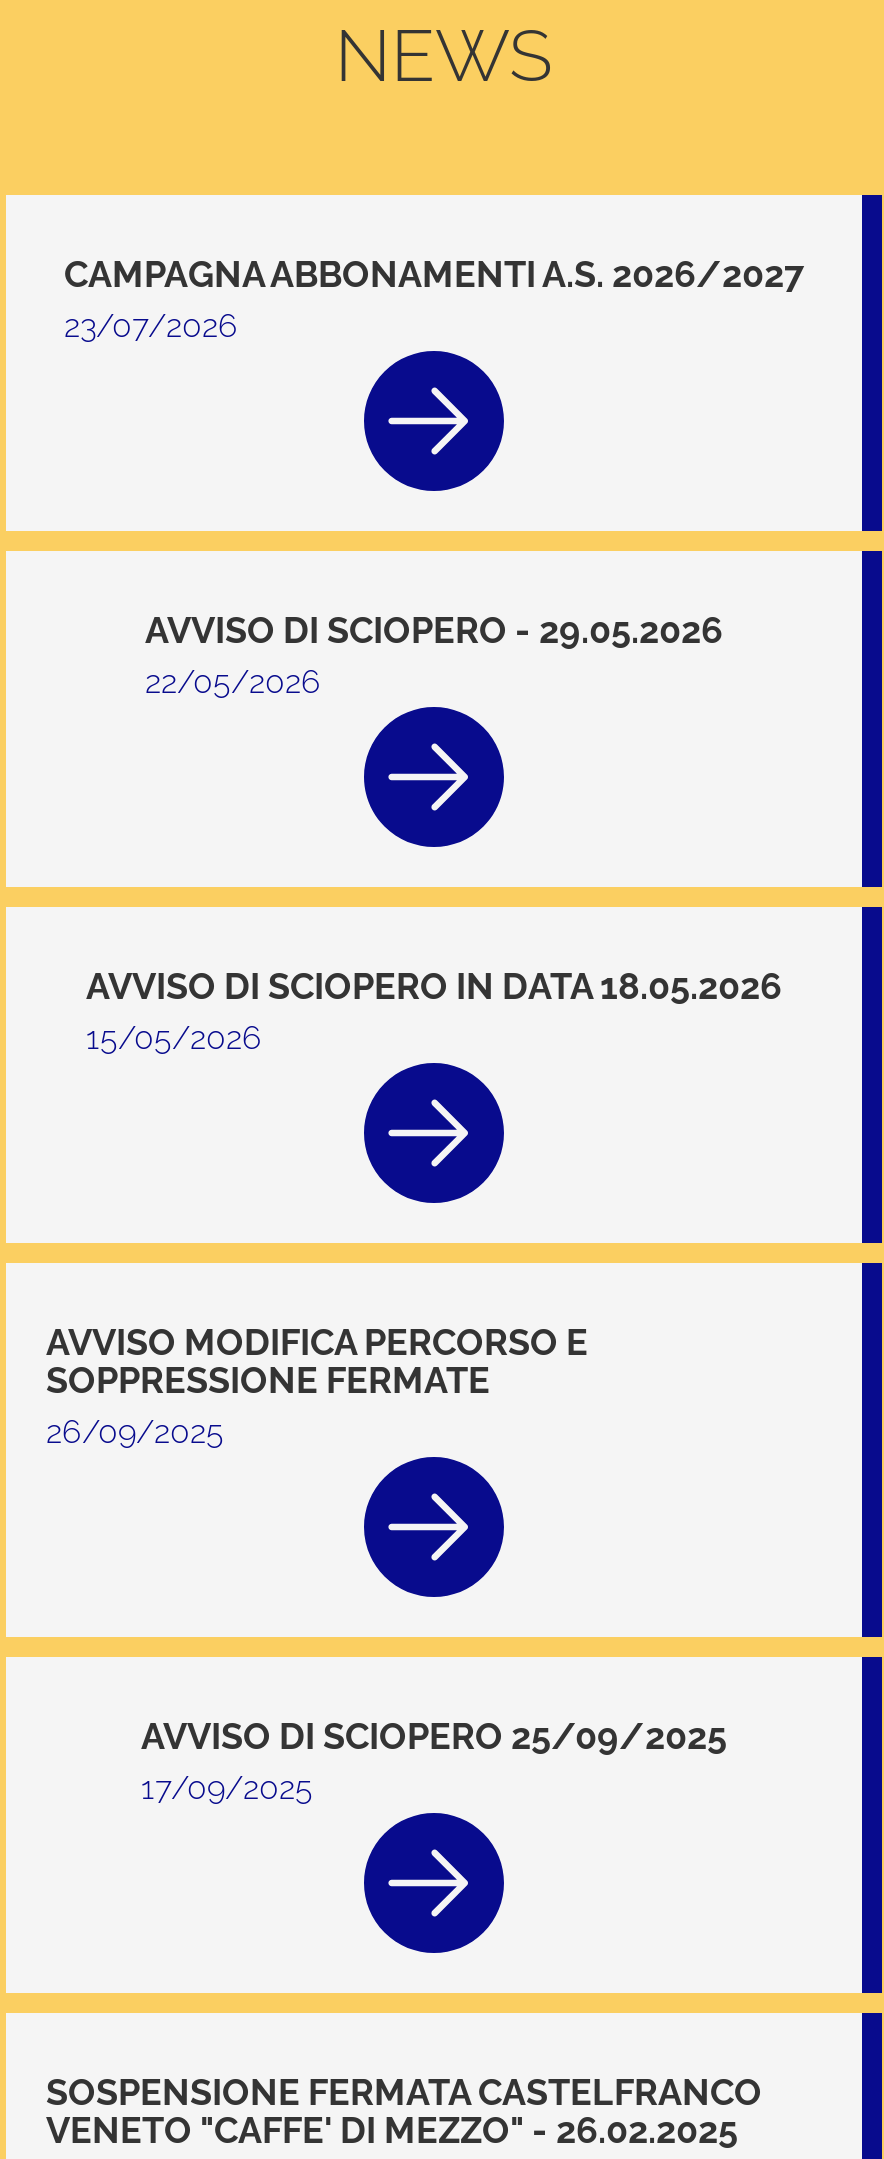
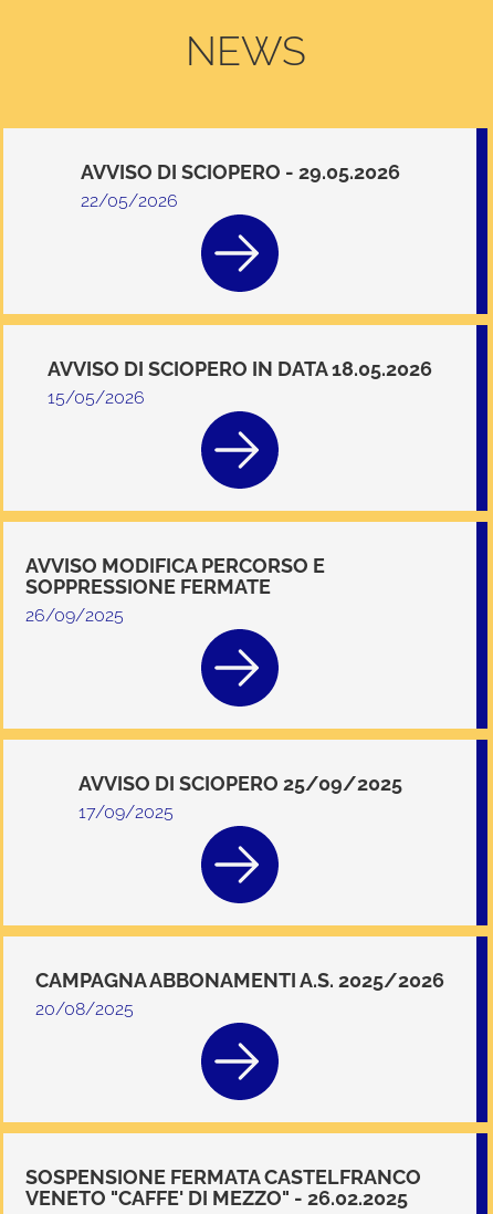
- CAMPAGNA ABBONAMENTI A.S. 2026/2027
- 23/07/2026

moved up: AVVISO DI SCIOPERO - 29.05.2026 | 22/05/2026 | AVVISO DI SCIOPERO IN DATA 18.05.2026 | ... | AVVISO DI SCIOPERO 25/09/2025 | 17/09/2025

+ CAMPAGNA ABBONAMENTI A.S. 2025/2026
+ 20/08/2025
